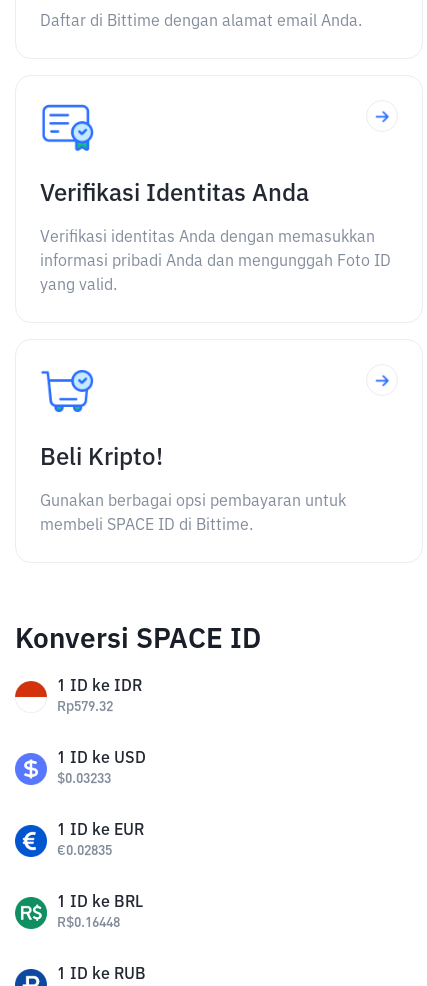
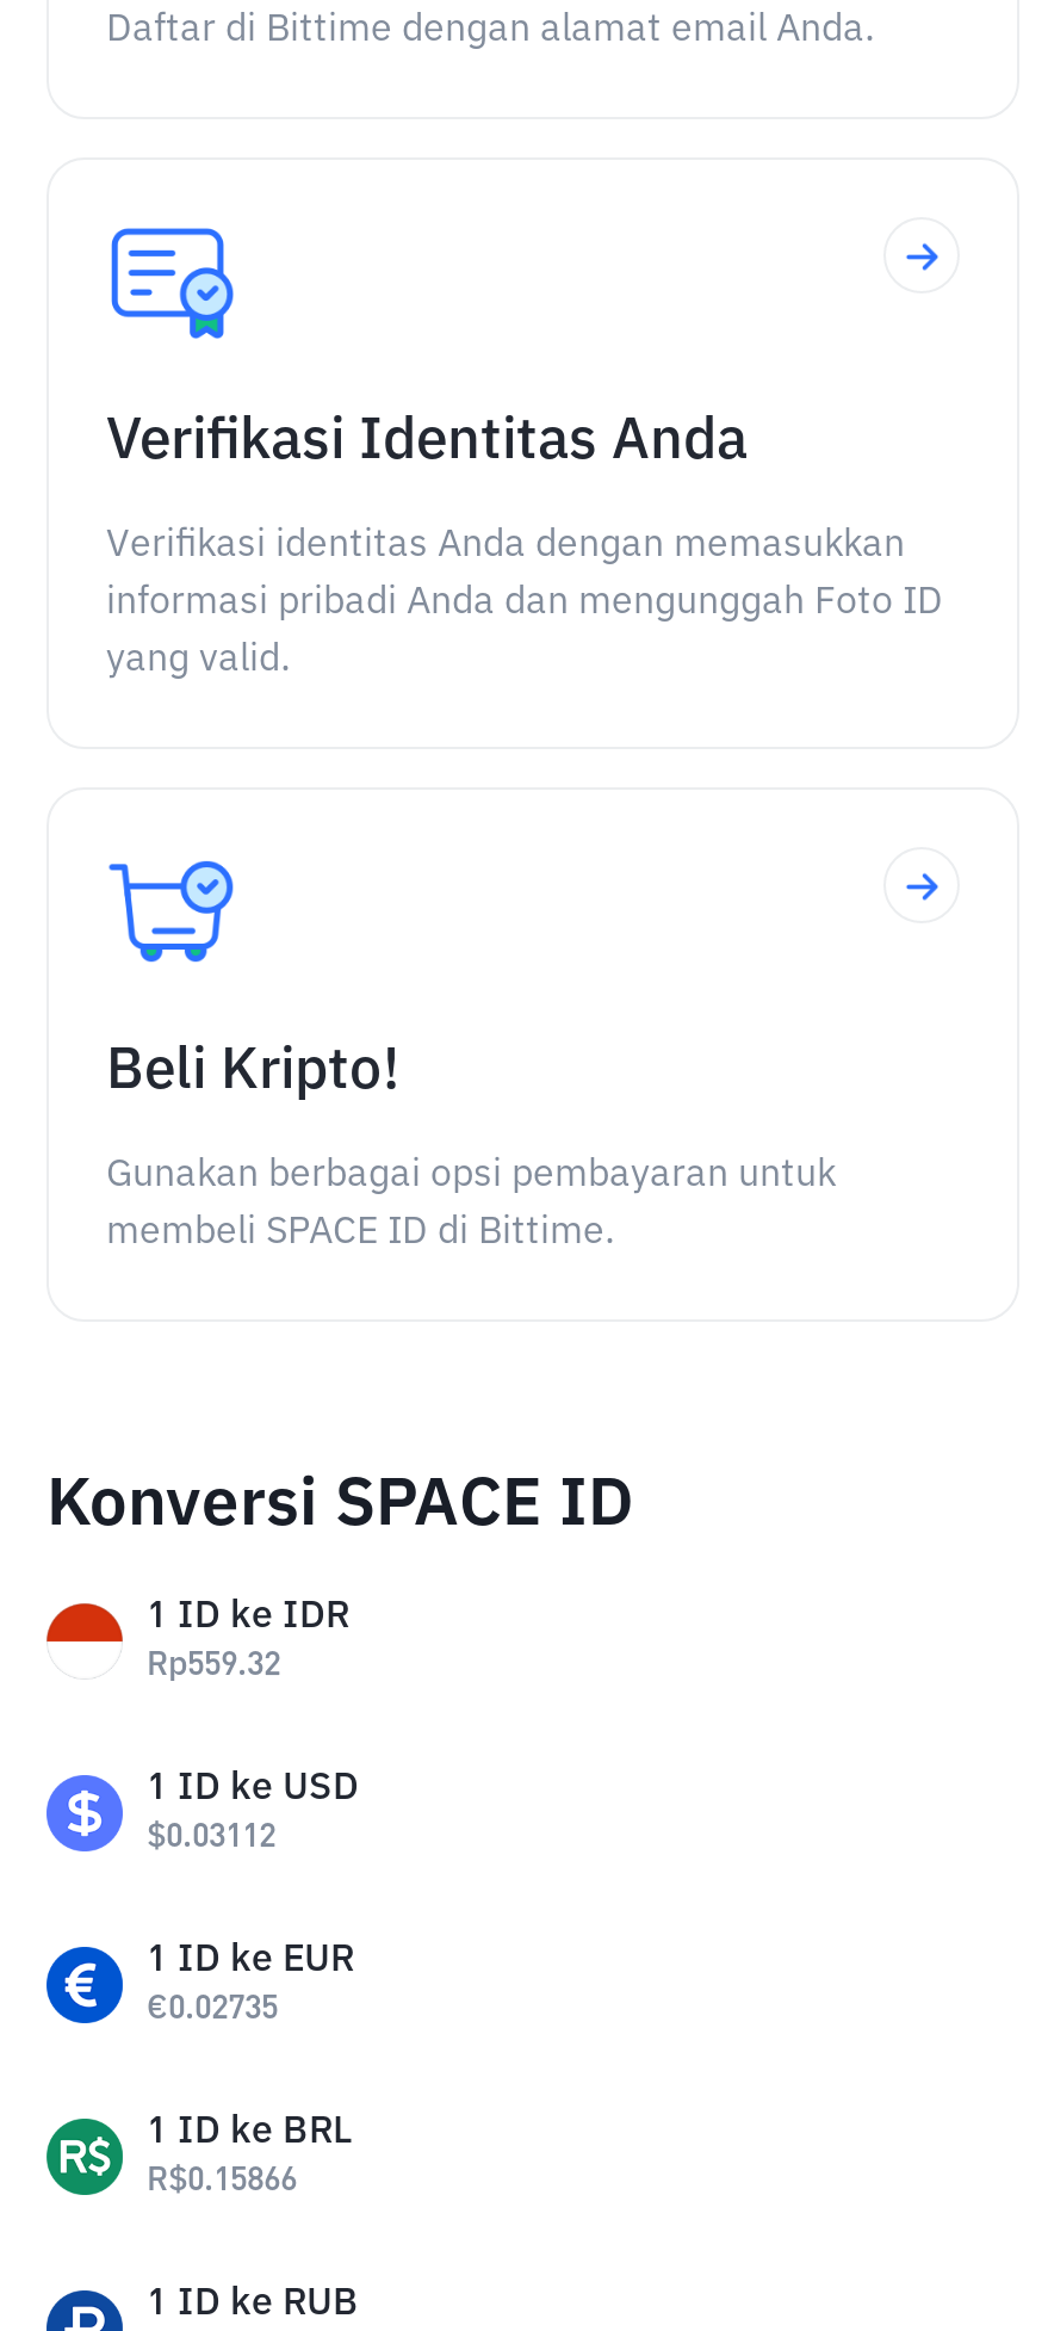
- Rp579.32
+ Rp559.32

- $0.03233
+ $0.03112

- €0.02835
+ €0.02735

- R$0.16448
+ R$0.15866
